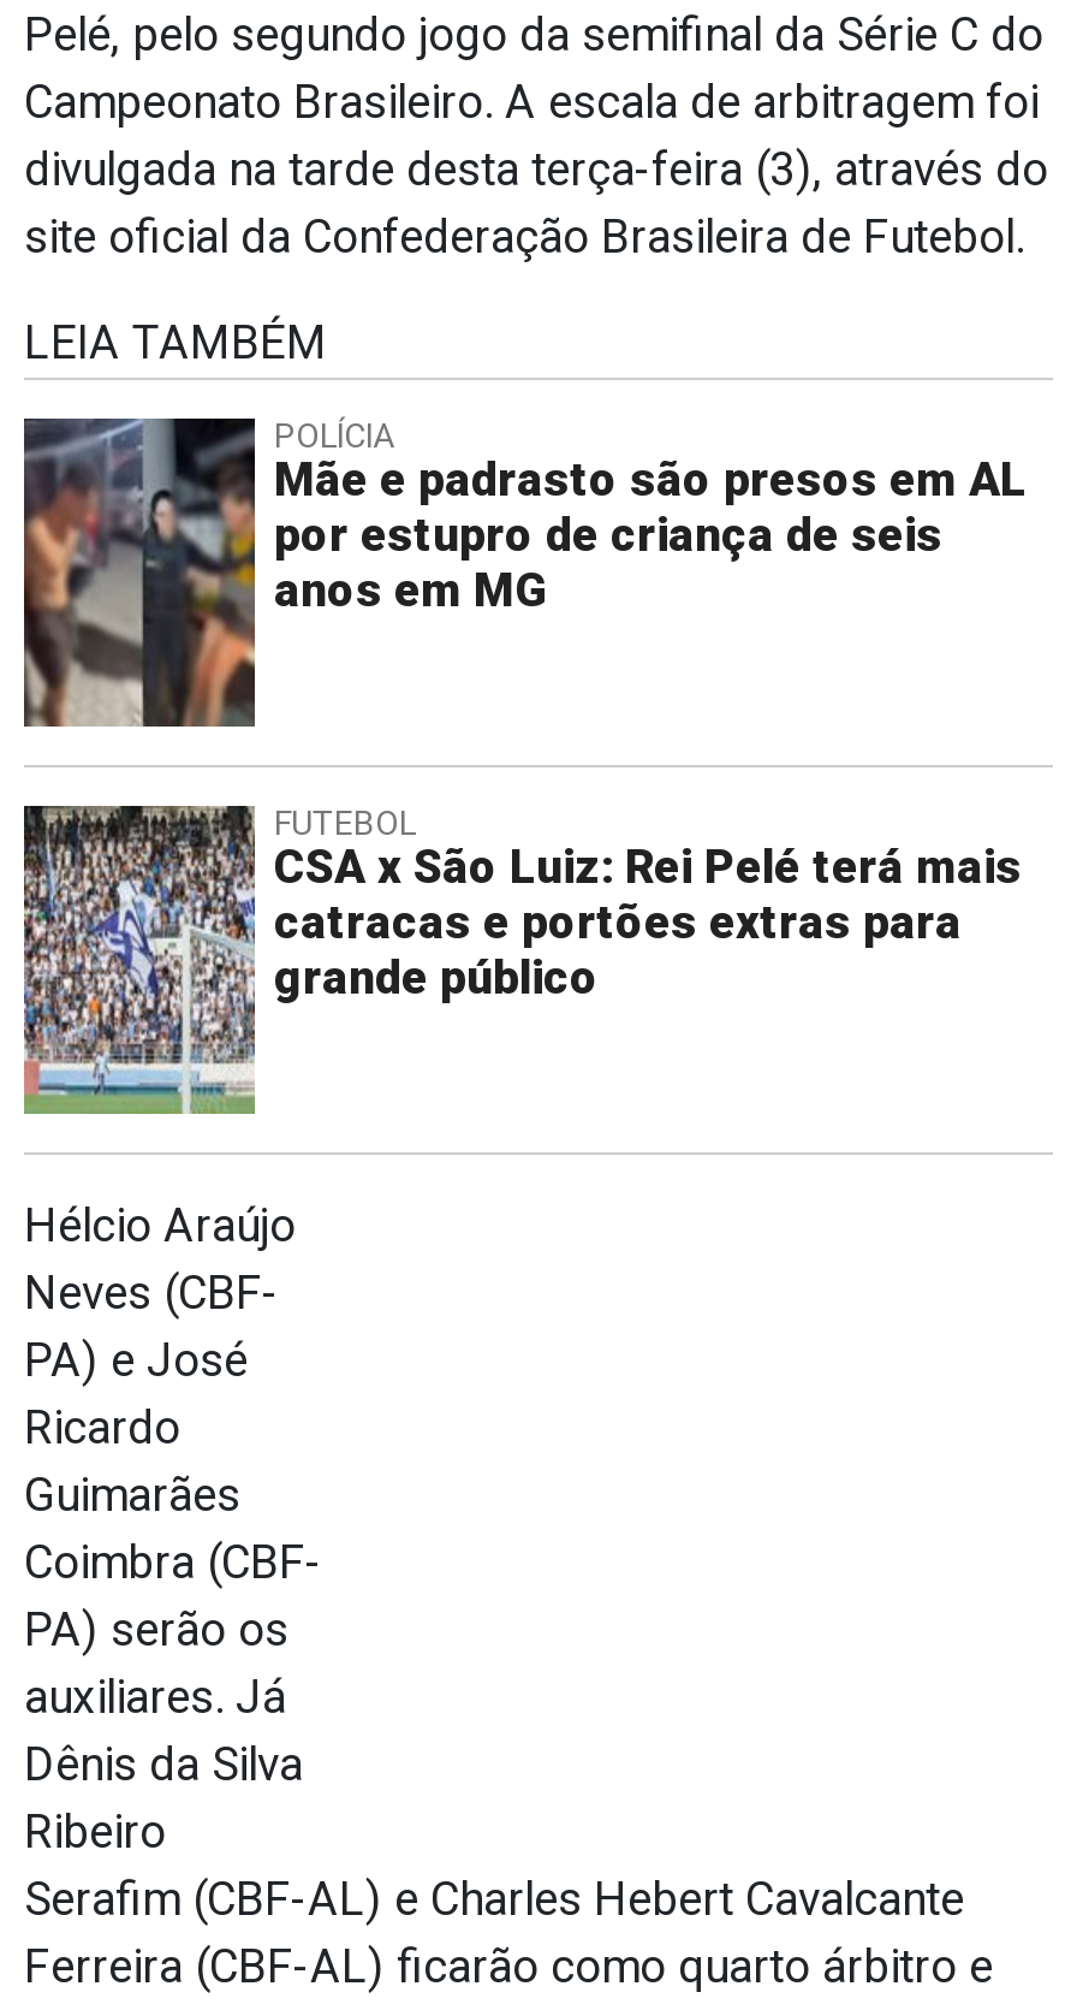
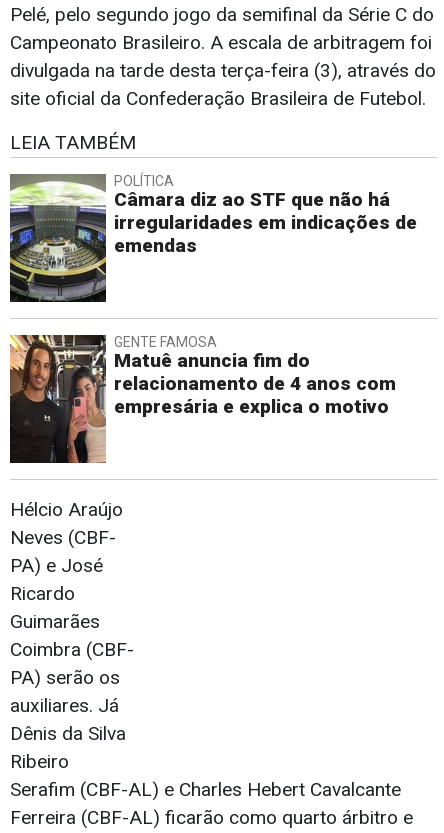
- [image]
- POLÍCIA
- Mãe e padrasto são presos em AL
- por estupro de criança de seis
- anos em MG
+ [image]
+ POLÍTICA
+ Câmara diz ao STF que não há
+ irregularidades em indicações de
+ emendas

- [image]
- FUTEBOL
- CSA x São Luiz: Rei Pelé terá mais
- catracas e portões extras para
- grande público
+ [image]
+ GENTE FAMOSA
+ Matuê anuncia fim do
+ relacionamento de 4 anos com
+ empresária e explica o motivo
